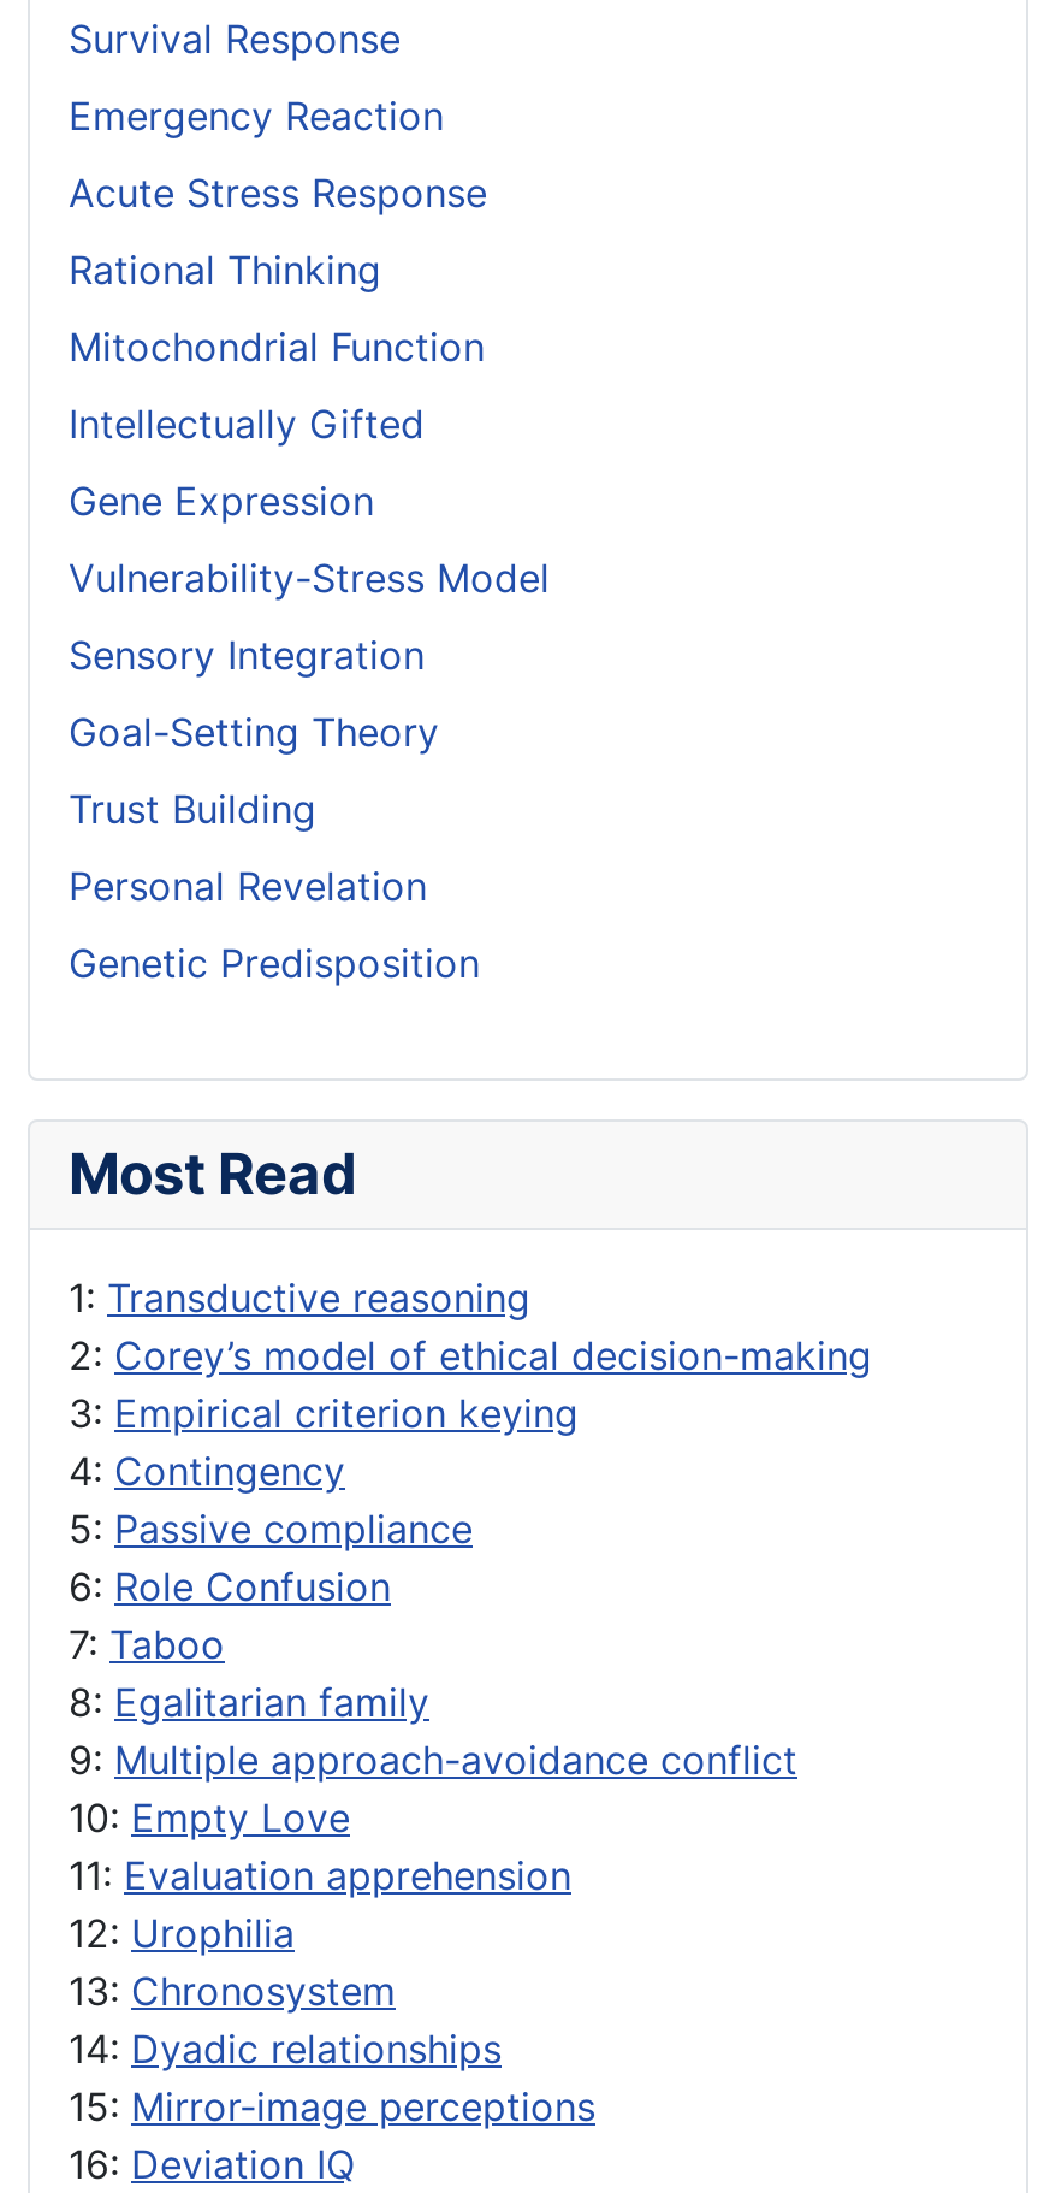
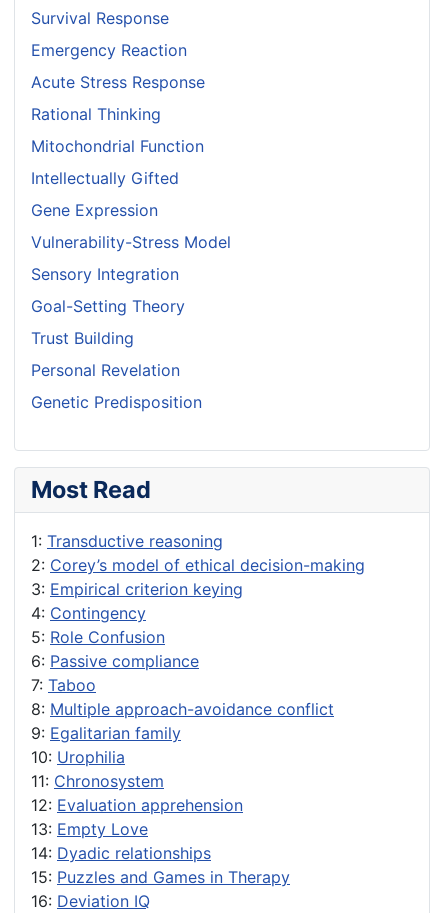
- 5: Passive compliance
- 6: Role Confusion
+ 5: Role Confusion
+ 6: Passive compliance

- 8: Egalitarian family
- 9: Multiple approach-avoidance conflict
- 10: Empty Love
- 11: Evaluation apprehension
- 12: Urophilia
- 13: Chronosystem
+ 8: Multiple approach-avoidance conflict
+ 9: Egalitarian family
+ 10: Urophilia
+ 11: Chronosystem
+ 12: Evaluation apprehension
+ 13: Empty Love

- 15: Mirror-image perceptions
+ 15: Puzzles and Games in Therapy
